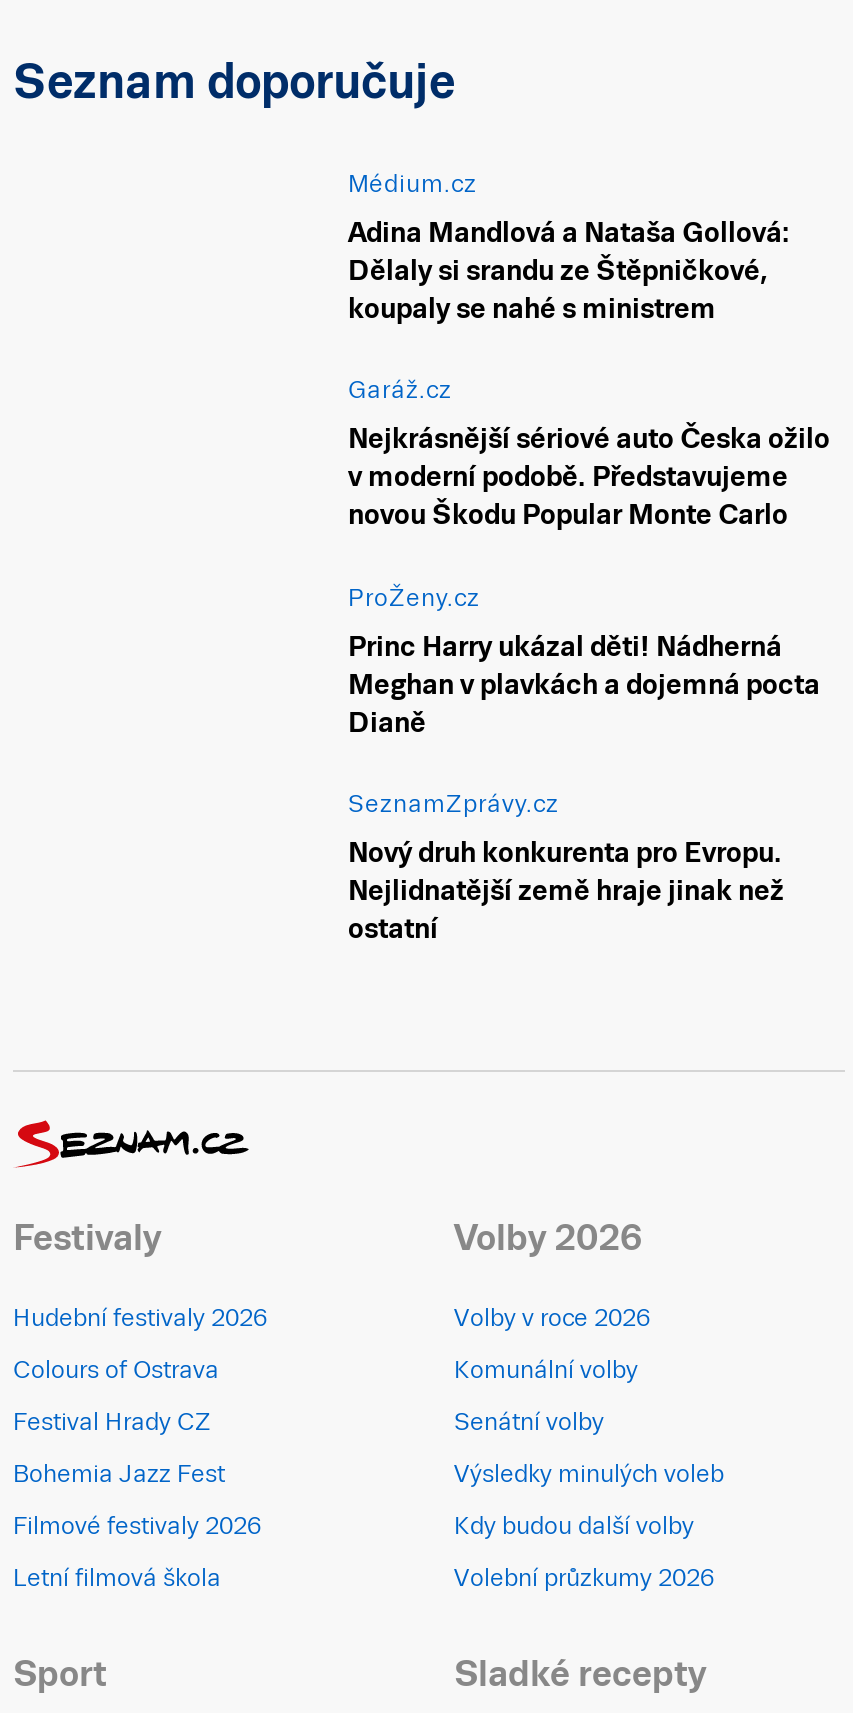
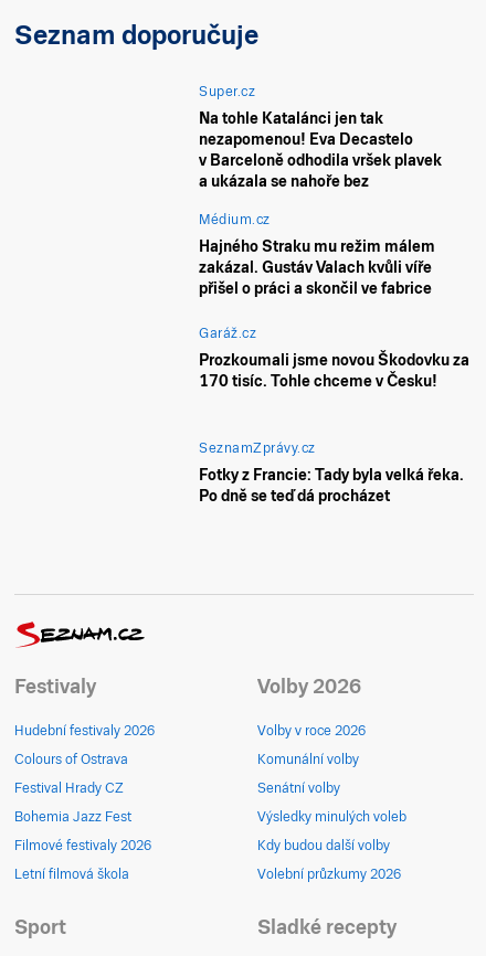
+ Super.cz
+ Na tohle Katalánci jen tak
+ nezapomenou! Eva Decastelo
+ v Barceloně odhodila vršek plavek
+ a ukázala se nahoře bez

moved down: Médium.cz

- Adina Mandlová a Nataša Gollová:
- Dělaly si srandu ze Štěpničkové,
- koupaly se nahé s ministrem
+ Hajného Straku mu režim málem
+ zakázal. Gustáv Valach kvůli víře
+ přišel o práci a skončil ve fabrice

moved down: Garáž.cz

- Nejkrásnější sériové auto Česka ožilo
- v moderní podobě. Představujeme
- novou Škodu Popular Monte Carlo
- ProŽeny.cz
- Princ Harry ukázal děti! Nádherná
- Meghan v plavkách a dojemná pocta
- Dianě
+ Prozkoumali jsme novou Škodovku za
+ 170 tisíc. Tohle chceme v Česku!

- Nový druh konkurenta pro Evropu.
- Nejlidnatější země hraje jinak než
- ostatní
+ Fotky z Francie: Tady byla velká řeka.
+ Po dně se teď dá procházet
